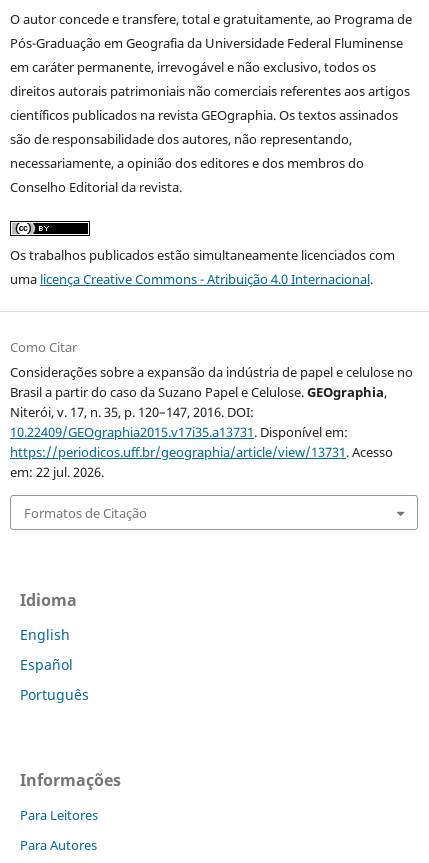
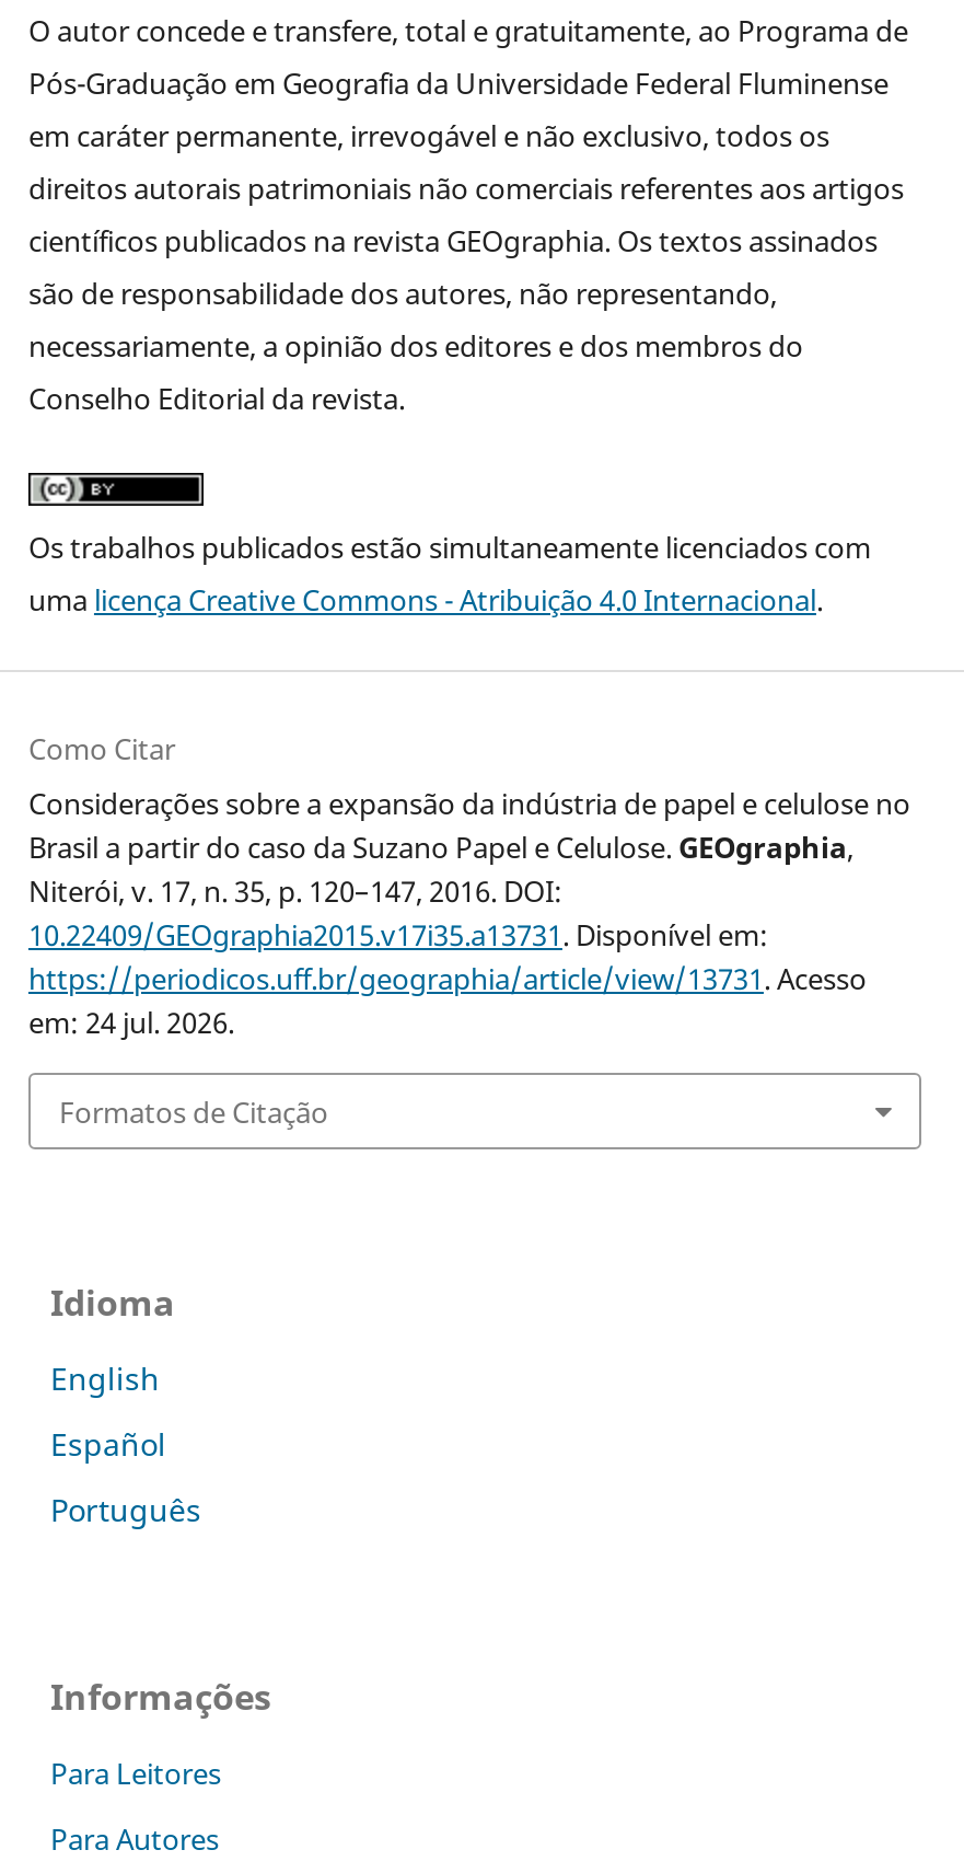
- em: 22 jul. 2026.
+ em: 24 jul. 2026.
